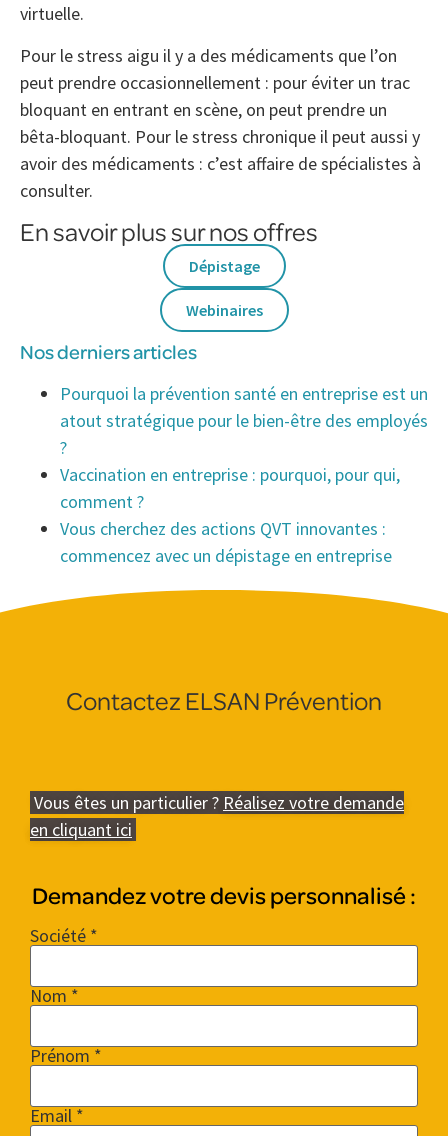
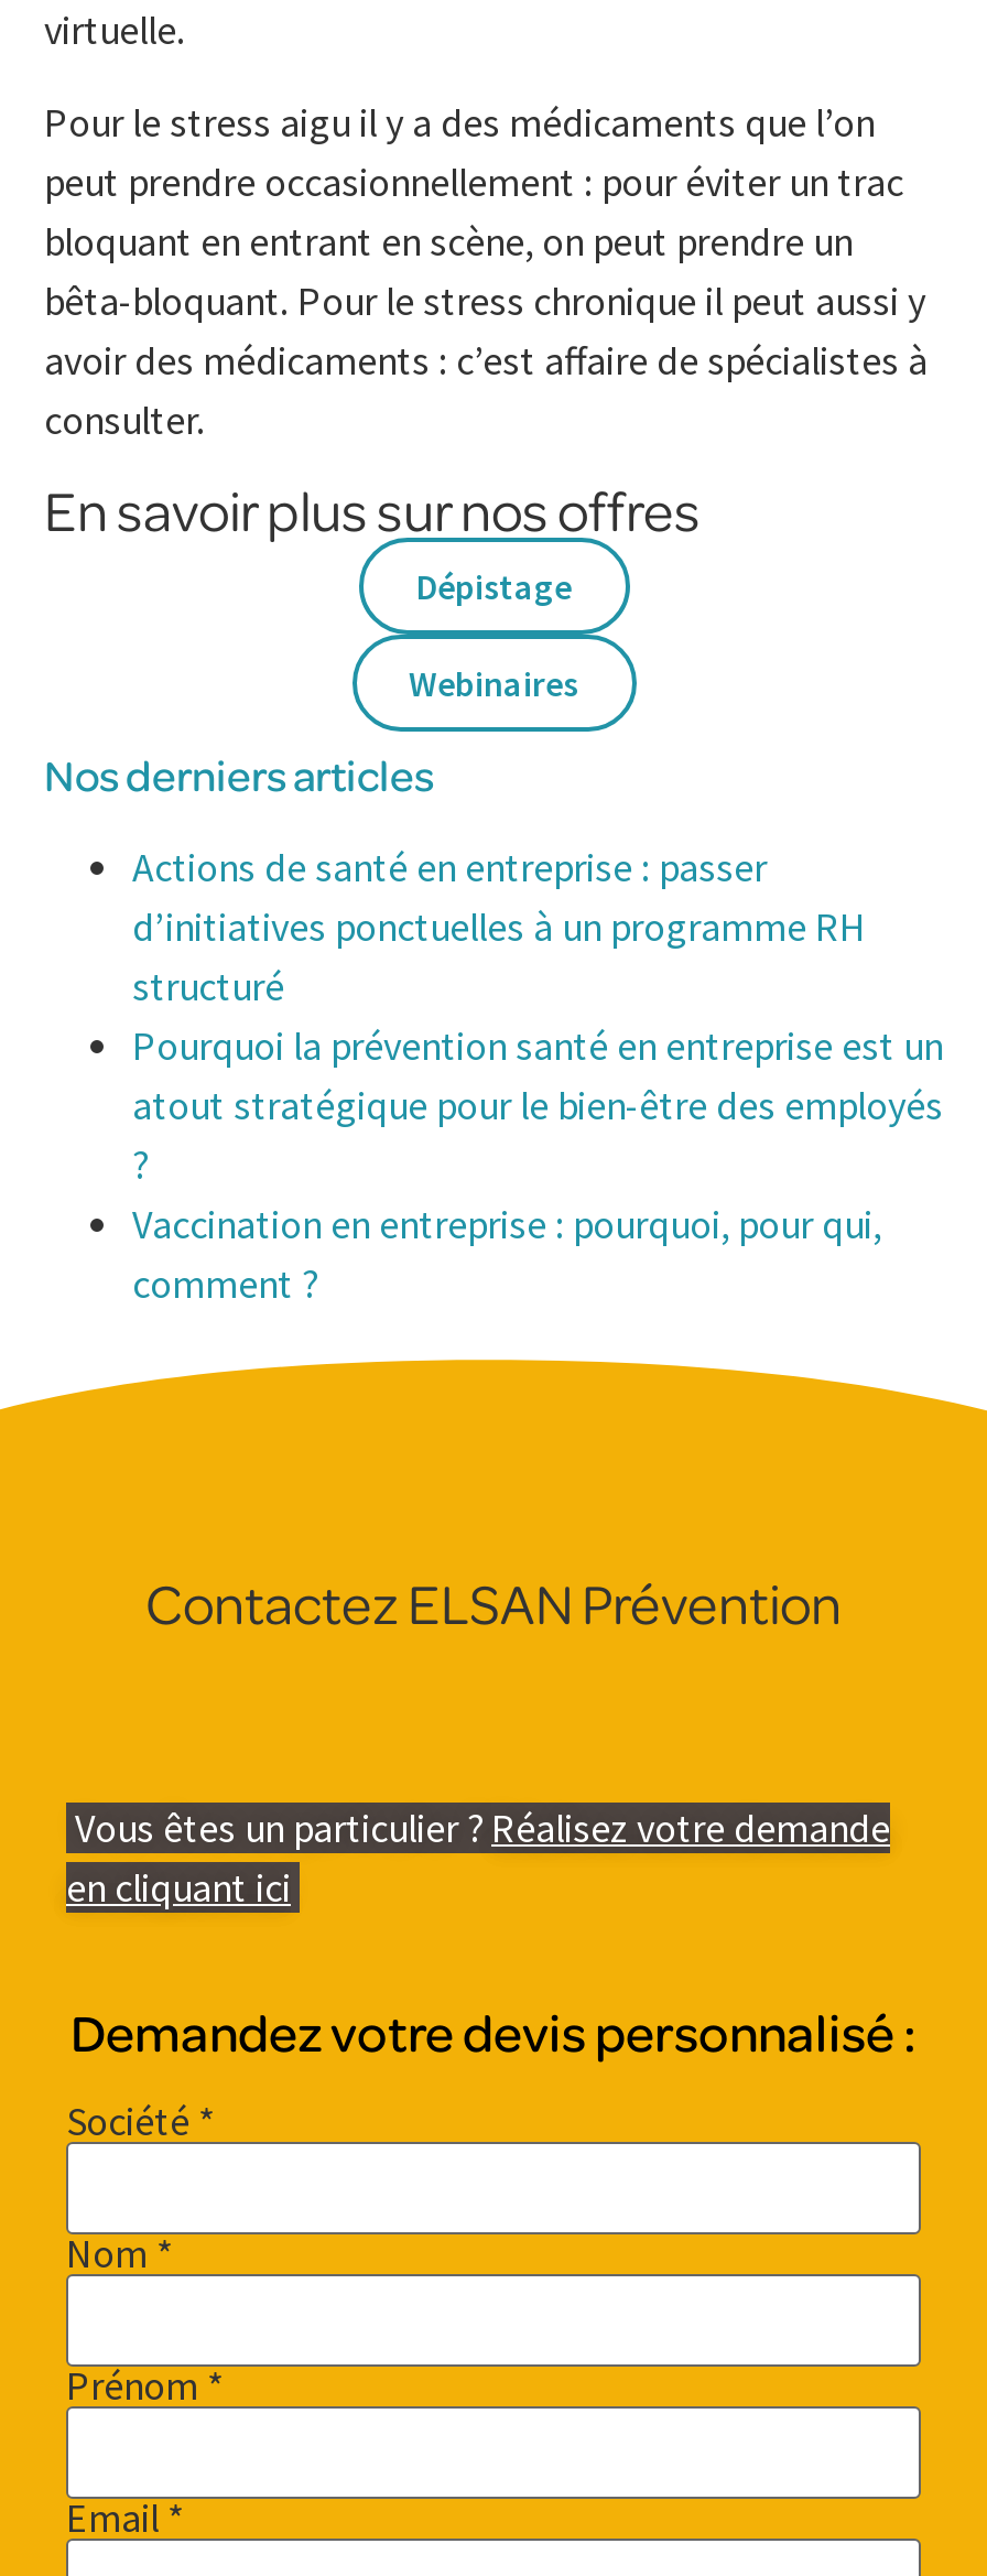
+ Actions de santé en entreprise : passer
+ d’initiatives ponctuelles à un programme RH
+ structuré

moved down: Pourquoi la prévention santé en entreprise est un | atout stratégique pour le bien-être des employés | Vaccination en entreprise : pourquoi, pour qui, | comment ?

- Vous cherchez des actions QVT innovantes :
- commencez avec un dépistage en entreprise
